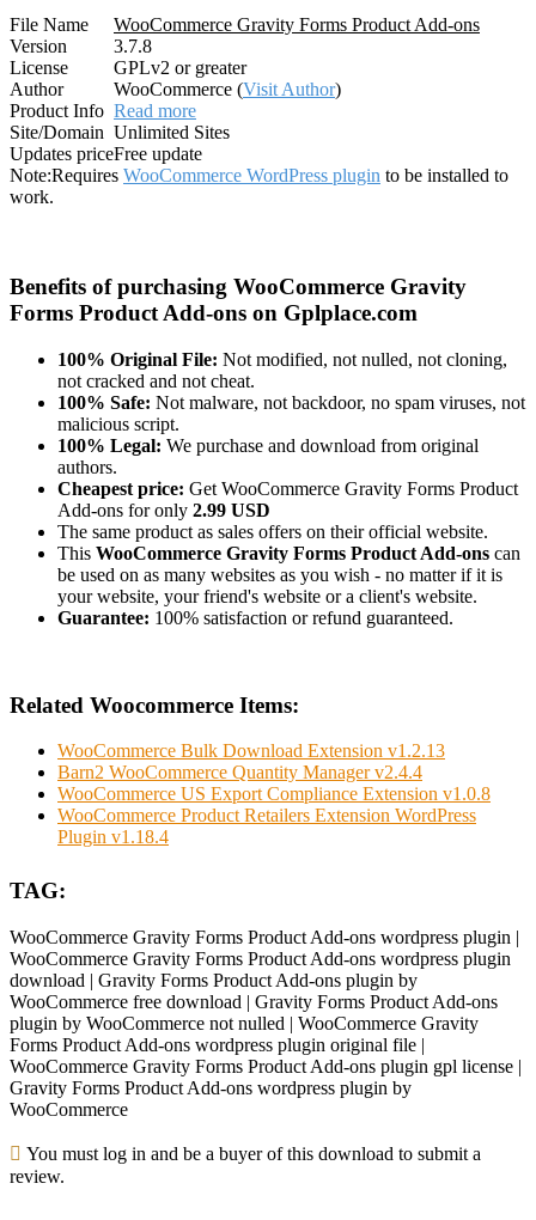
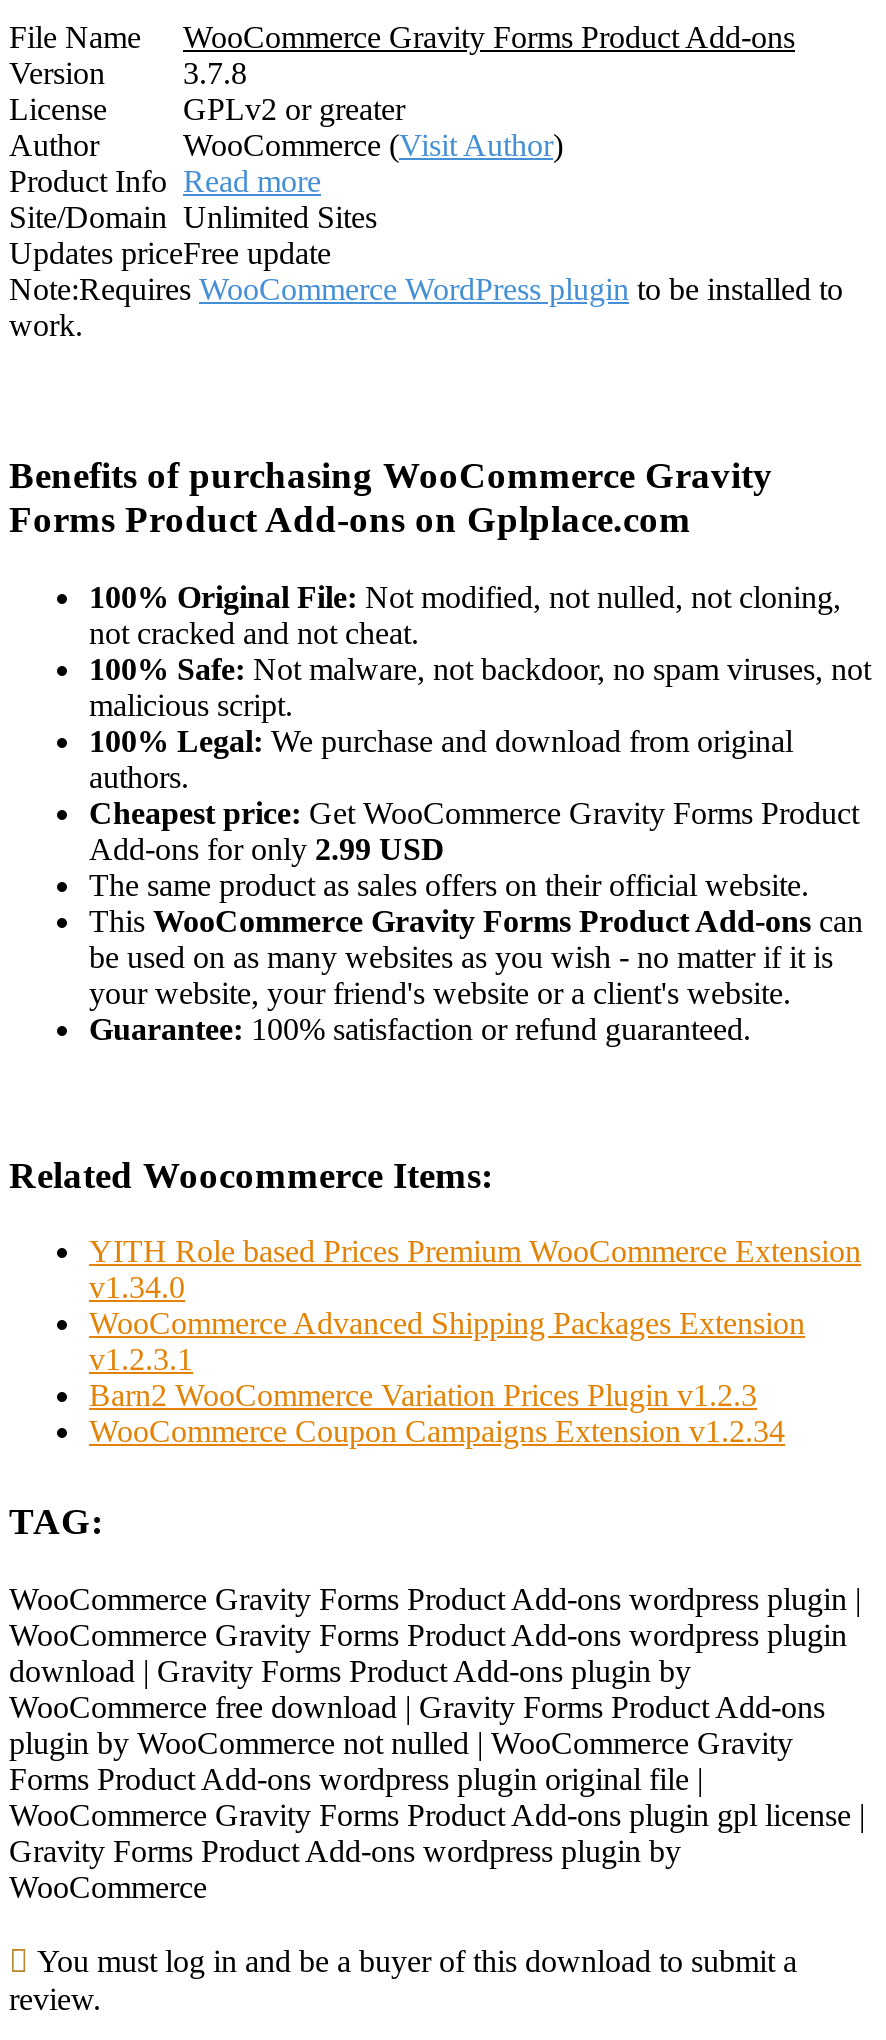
- WooCommerce Bulk Download Extension v1.2.13
- Barn2 WooCommerce Quantity Manager v2.4.4
- WooCommerce US Export Compliance Extension v1.0.8
- WooCommerce Product Retailers Extension WordPress
- Plugin v1.18.4
+ YITH Role based Prices Premium WooCommerce Extension
+ v1.34.0
+ WooCommerce Advanced Shipping Packages Extension
+ v1.2.3.1
+ Barn2 WooCommerce Variation Prices Plugin v1.2.3
+ WooCommerce Coupon Campaigns Extension v1.2.34
